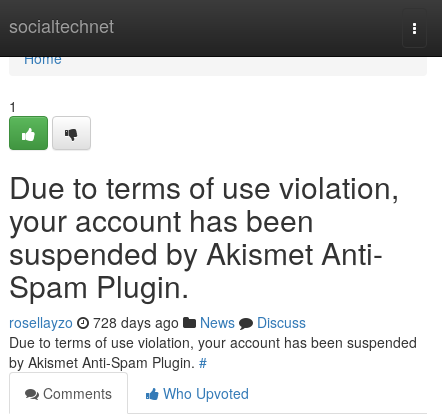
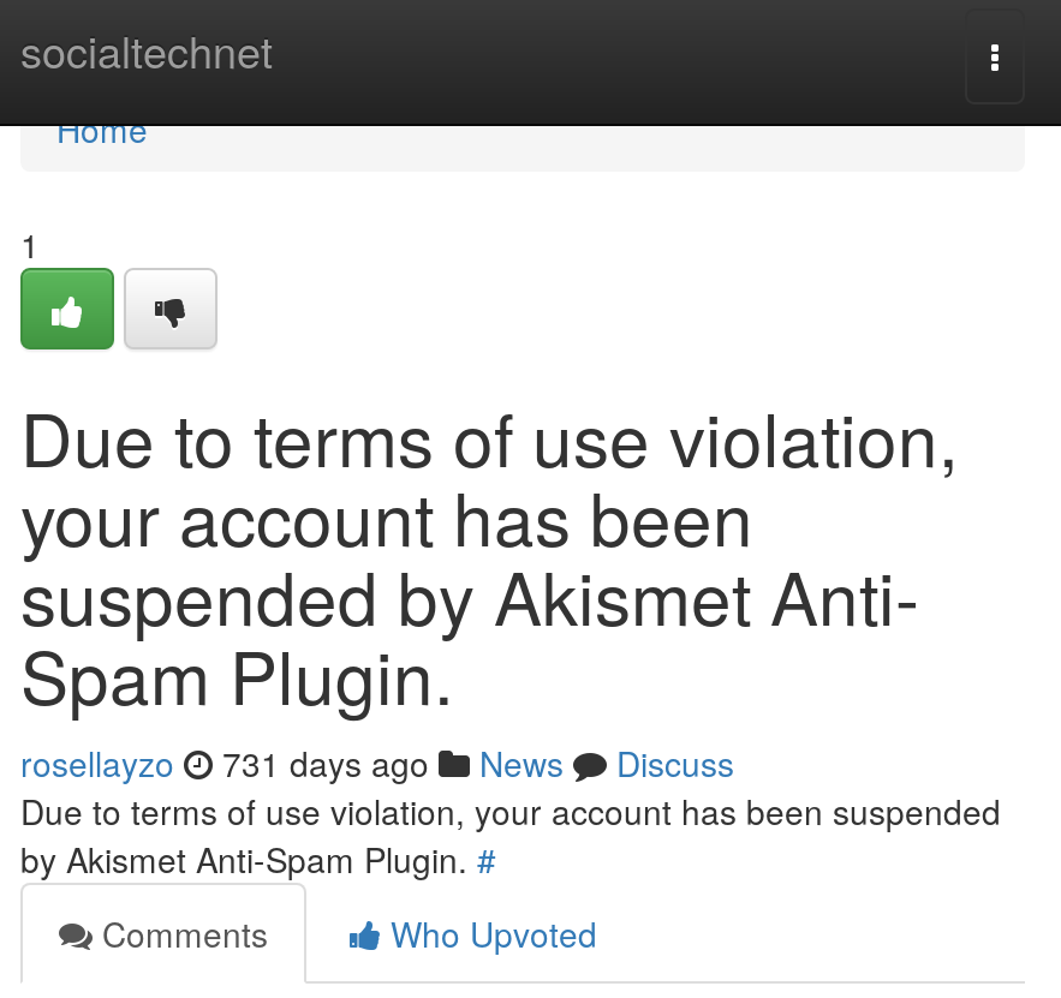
- rosellayzo 728 days ago News Discuss
+ rosellayzo 731 days ago News Discuss
